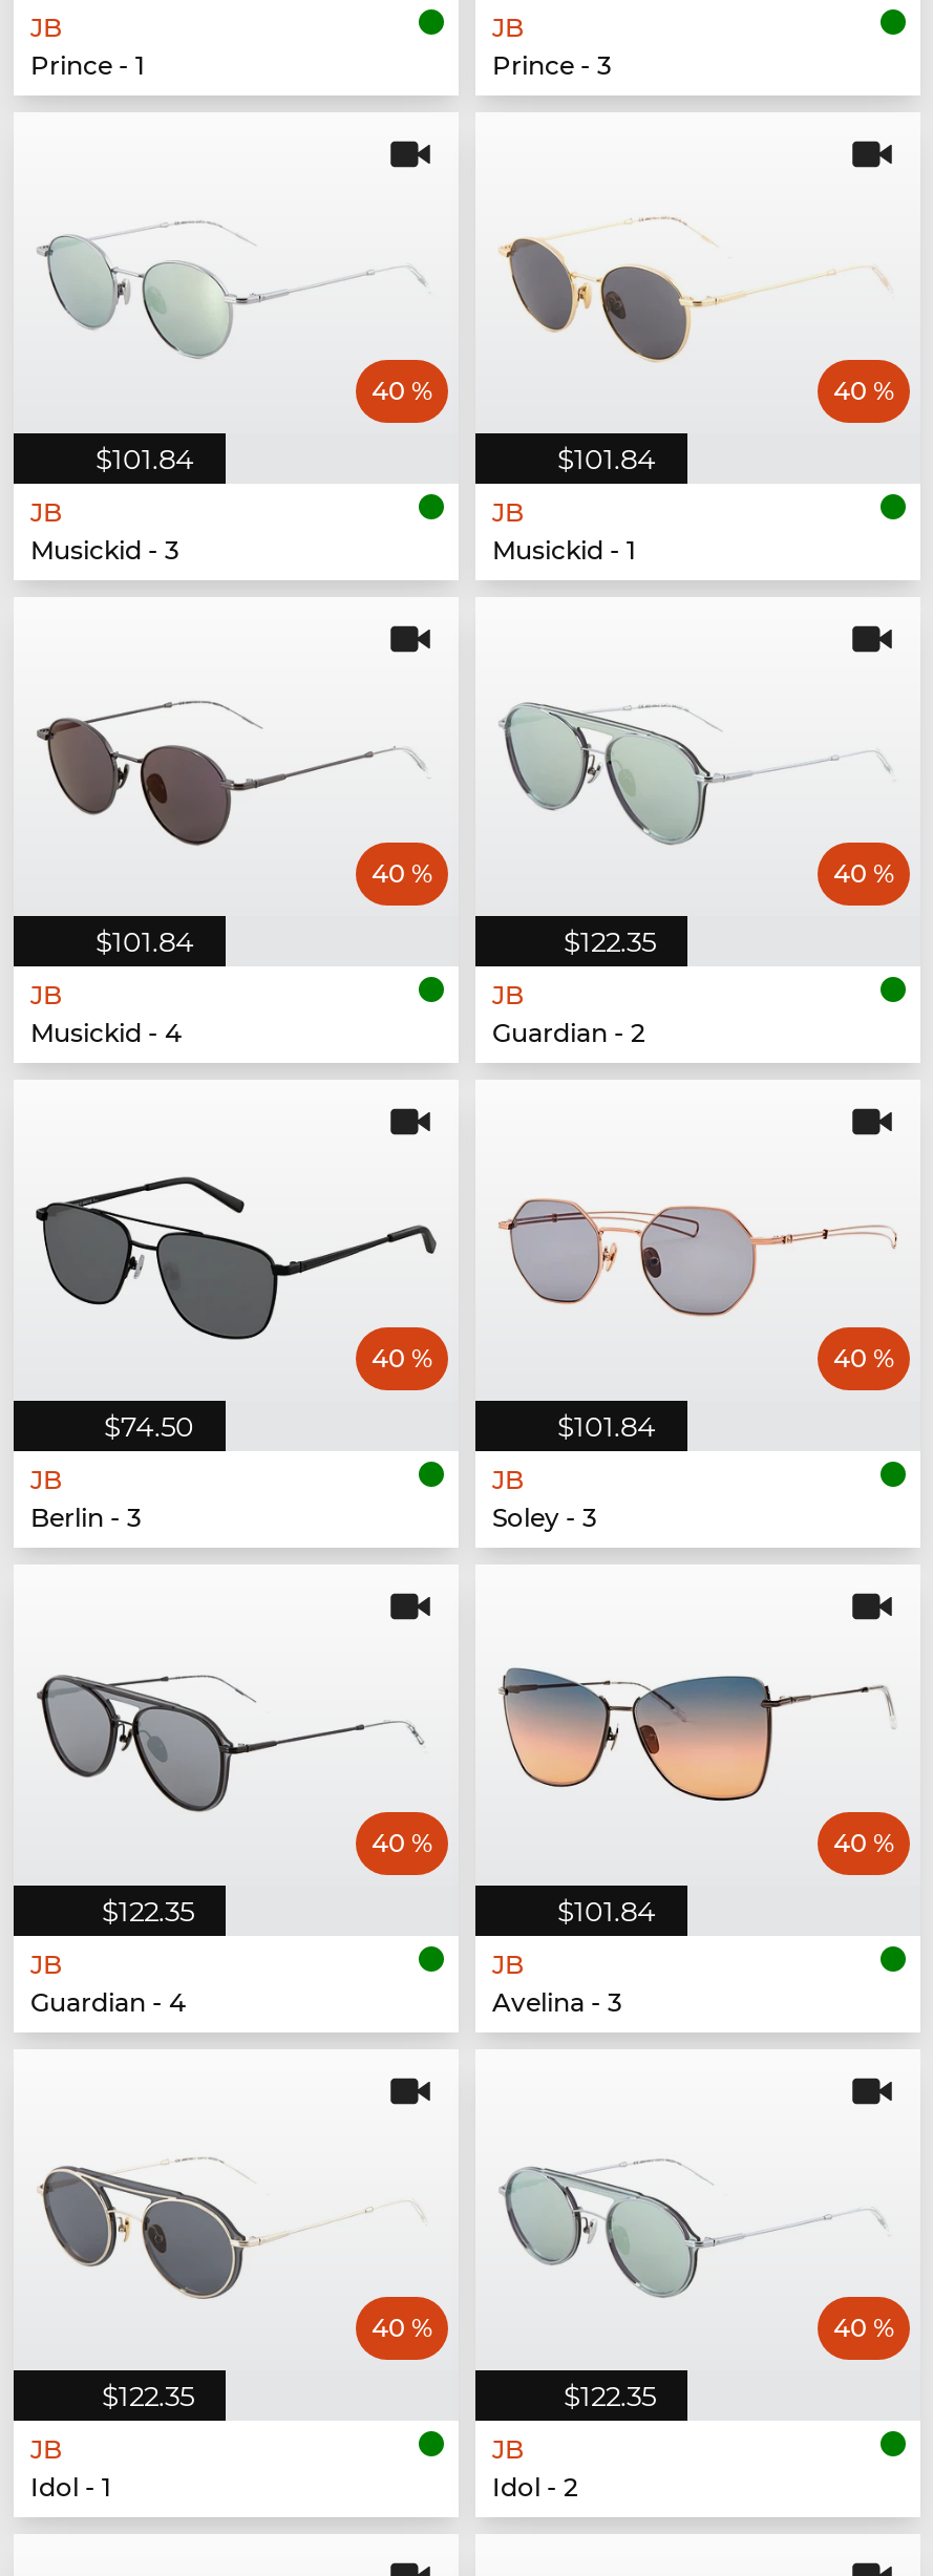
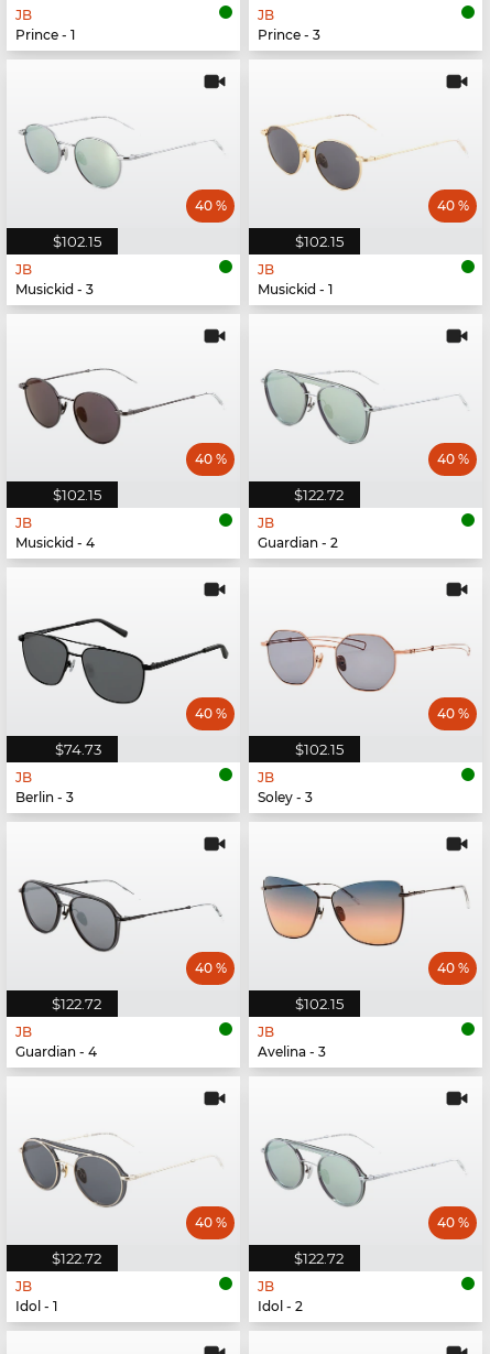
- $101.84
+ $102.15

- $101.84
+ $102.15

- $101.84
+ $102.15

- $122.35
+ $122.72

- $74.50
+ $74.73

- $101.84
+ $102.15

- $122.35
+ $122.72

- $101.84
+ $102.15

- $122.35
+ $122.72

- $122.35
+ $122.72
